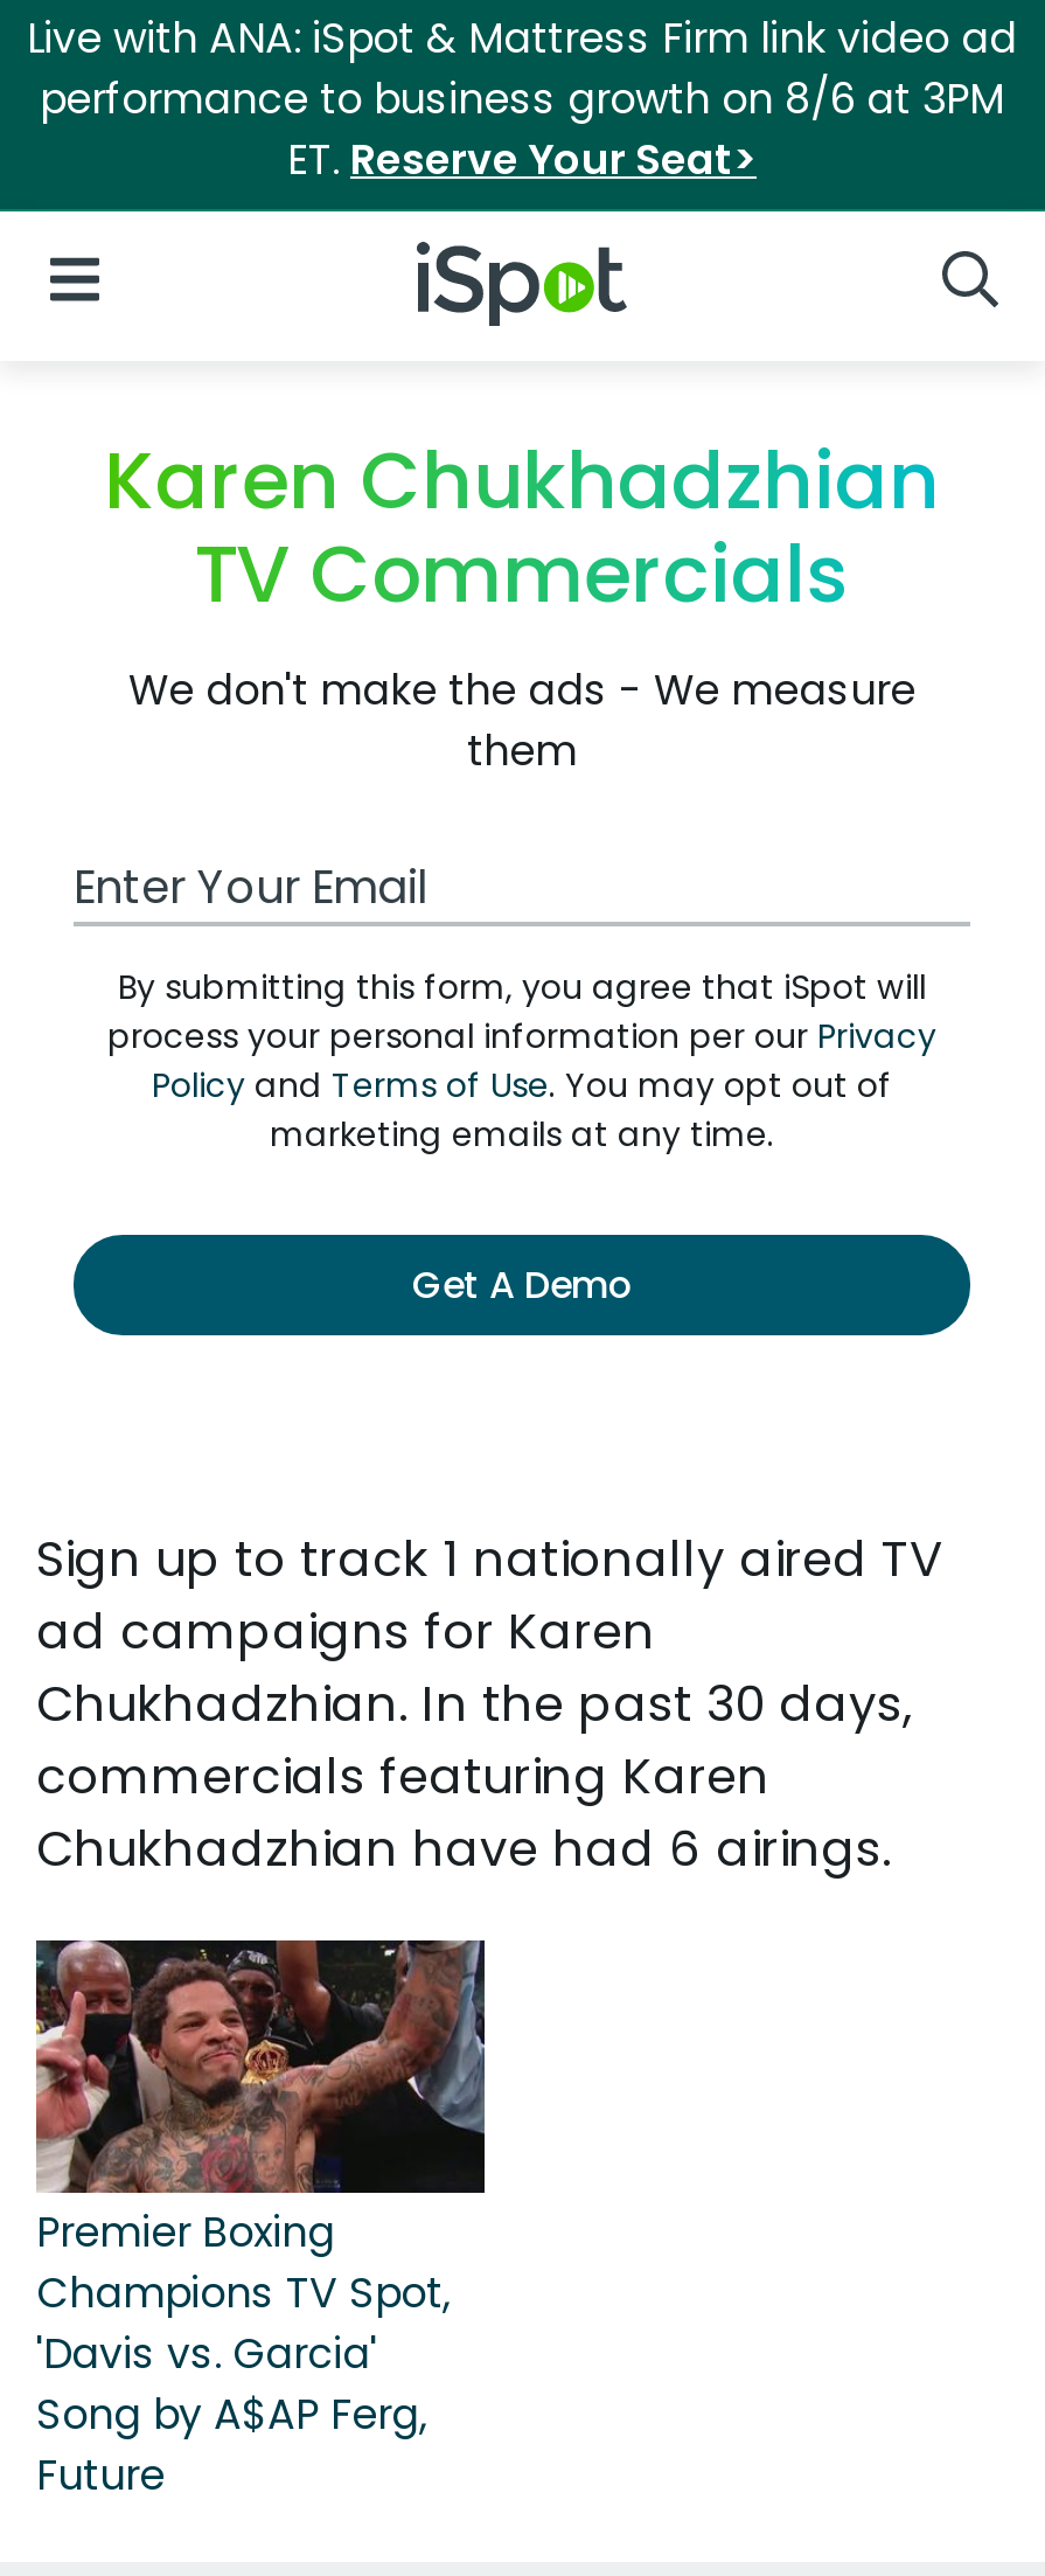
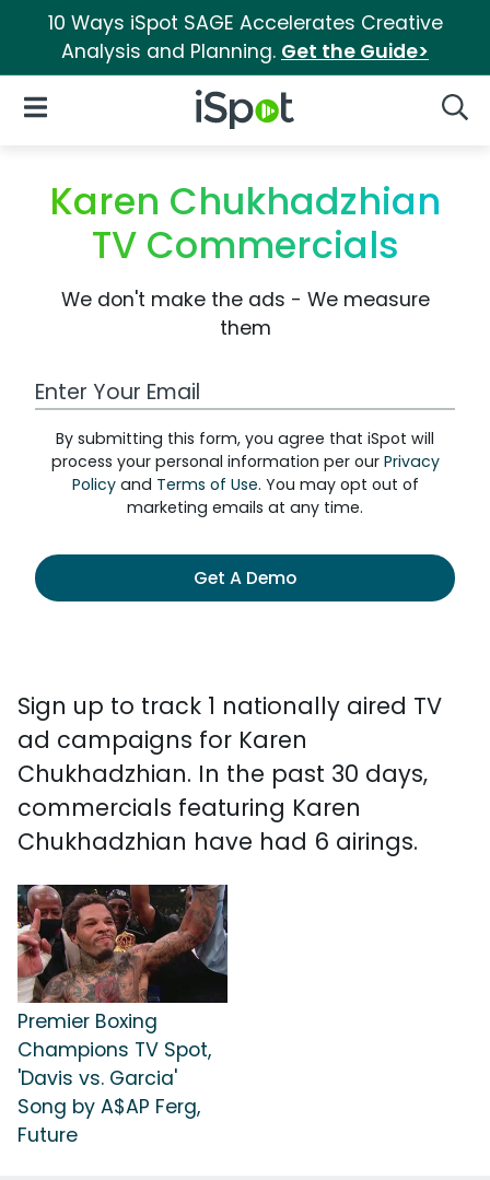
- Live with ANA: iSpot & Mattress Firm link video ad
- performance to business growth on 8/6 at 3PM
- ET. Reserve Your Seat>
+ 10 Ways iSpot SAGE Accelerates Creative
+ Analysis and Planning. Get the Guide>
